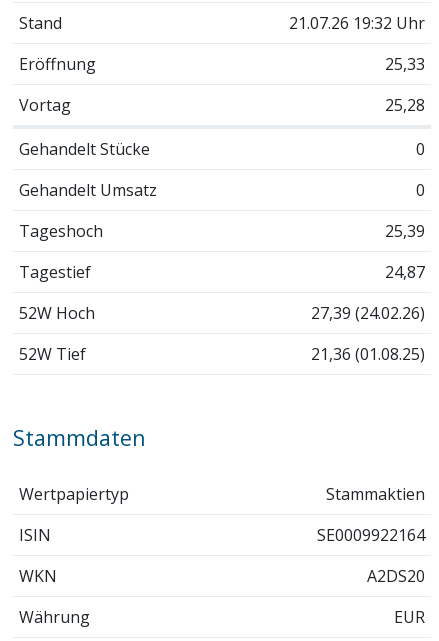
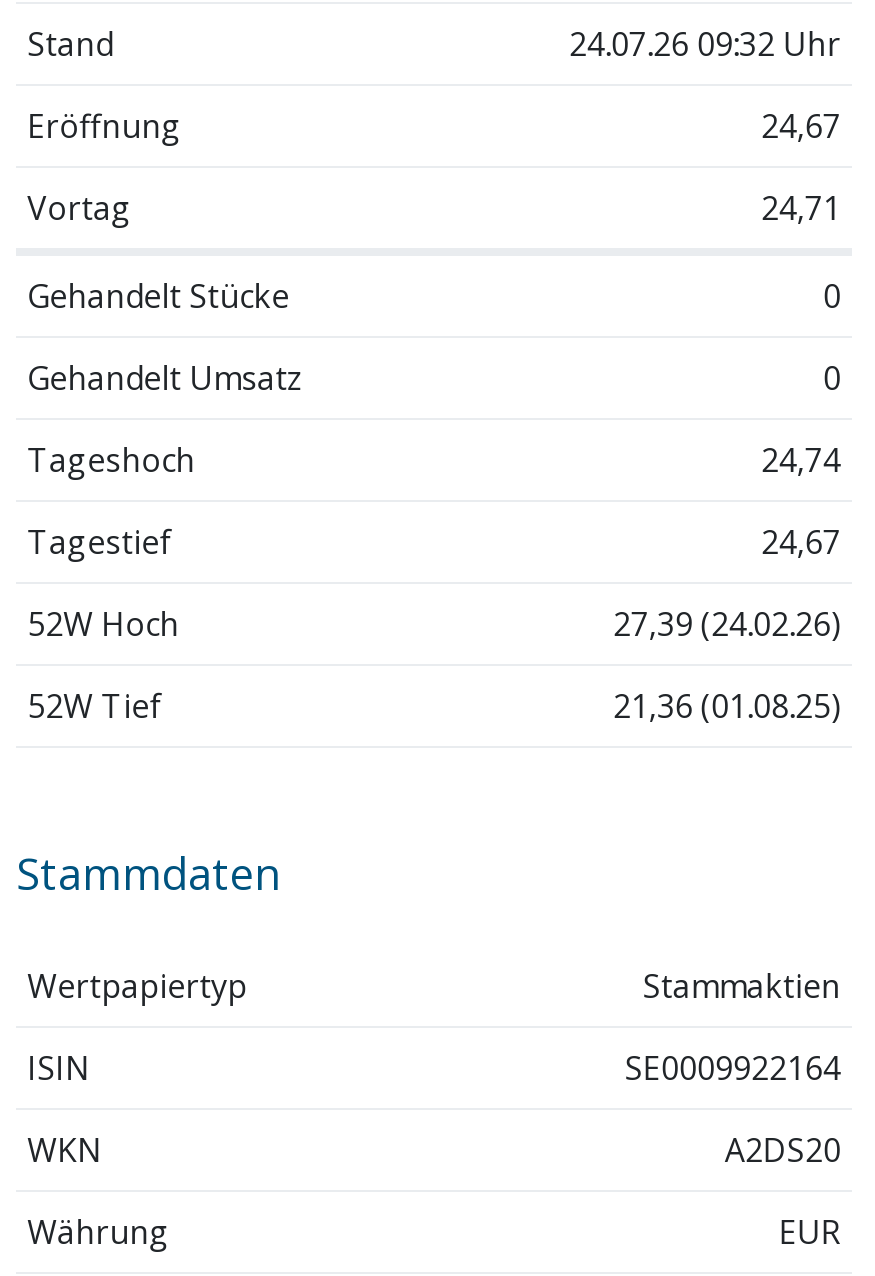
- 21.07.26 19:32 Uhr
+ 24.07.26 09:32 Uhr

- 25,33
+ 24,67

- 25,28
+ 24,71

- 25,39
+ 24,74

- 24,87
+ 24,67
